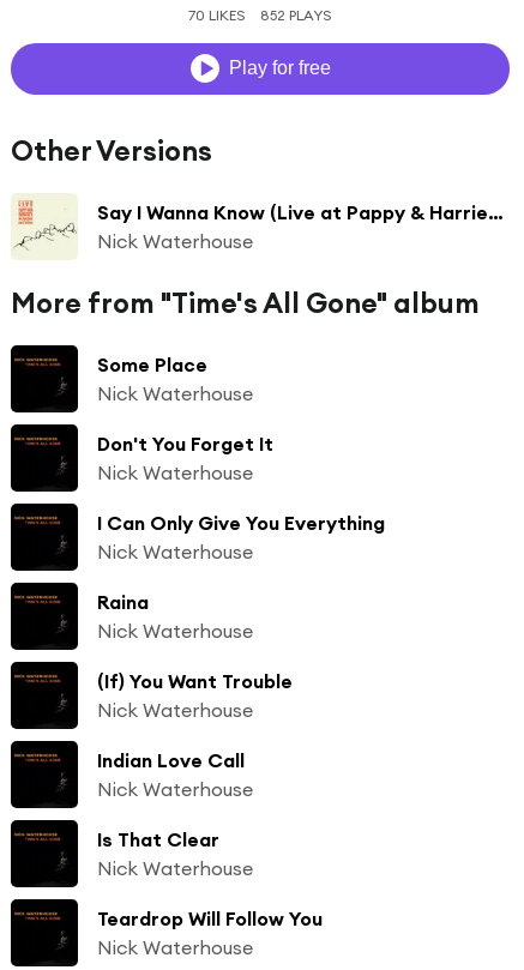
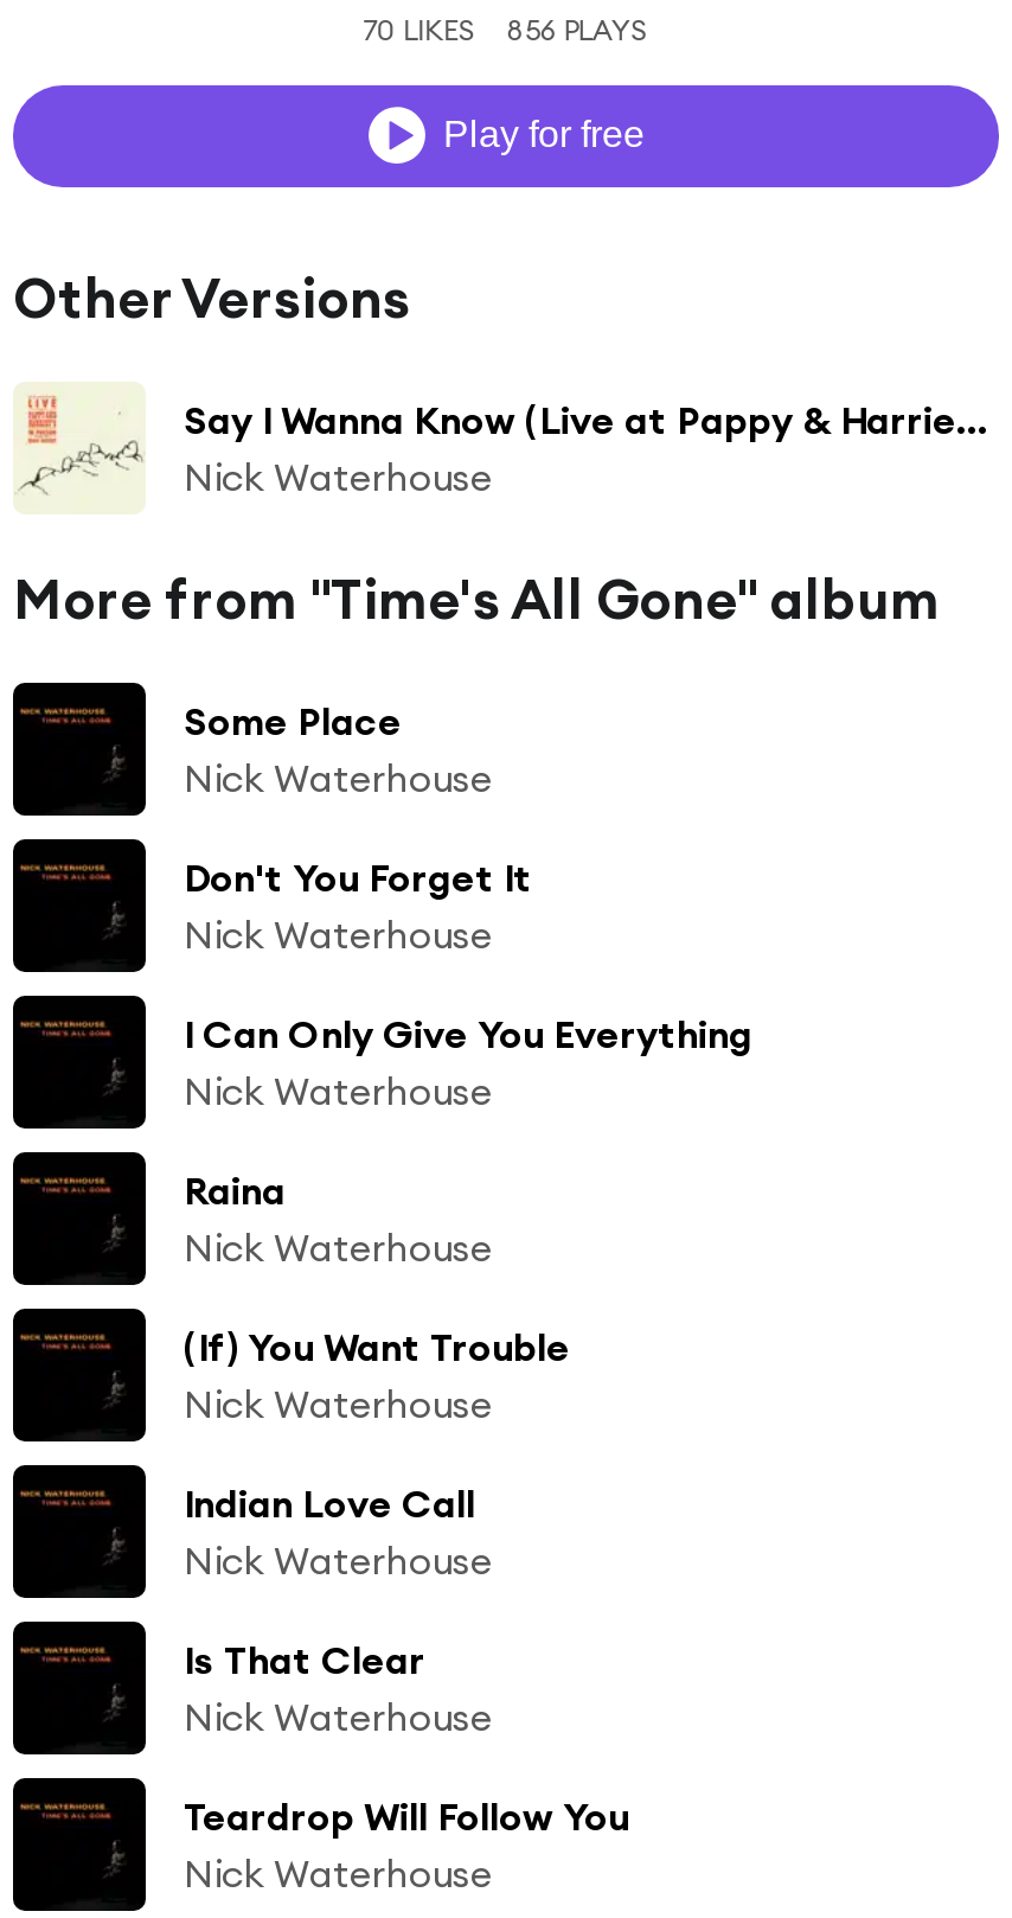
- 70 LIKES 852 PLAYS
+ 70 LIKES 856 PLAYS
